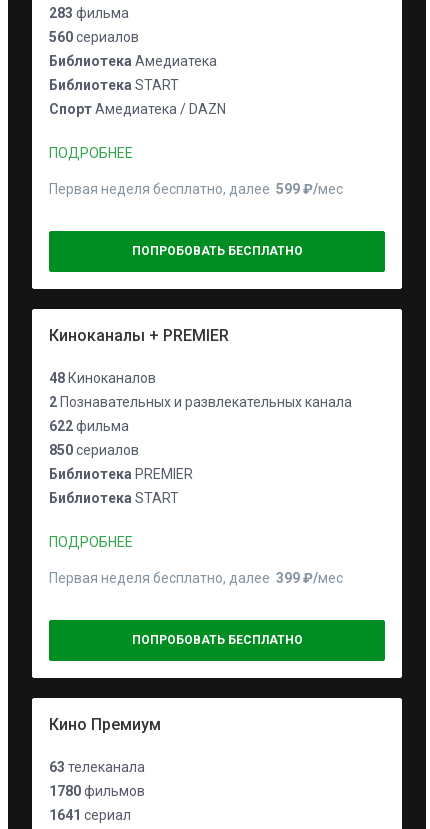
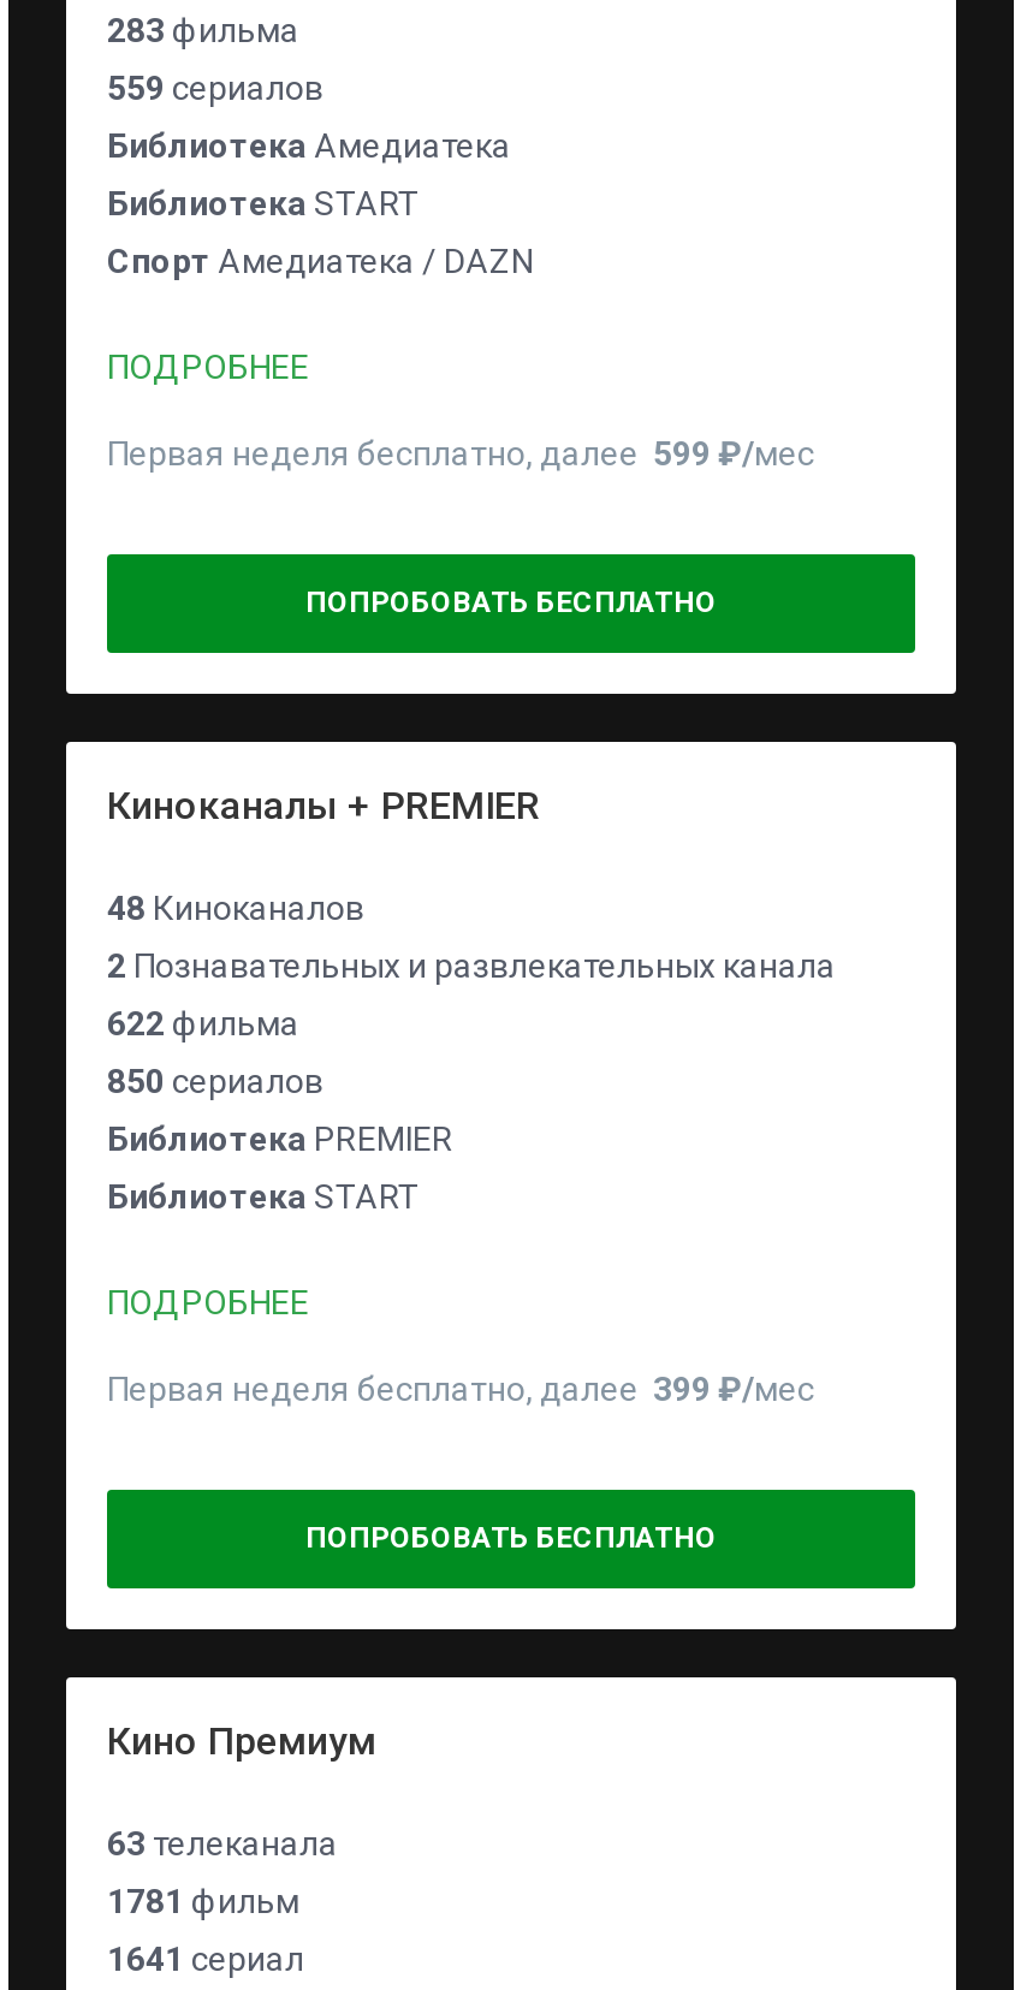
- 560 сериалов
+ 559 сериалов

- 1780 фильмов
+ 1781 фильм
